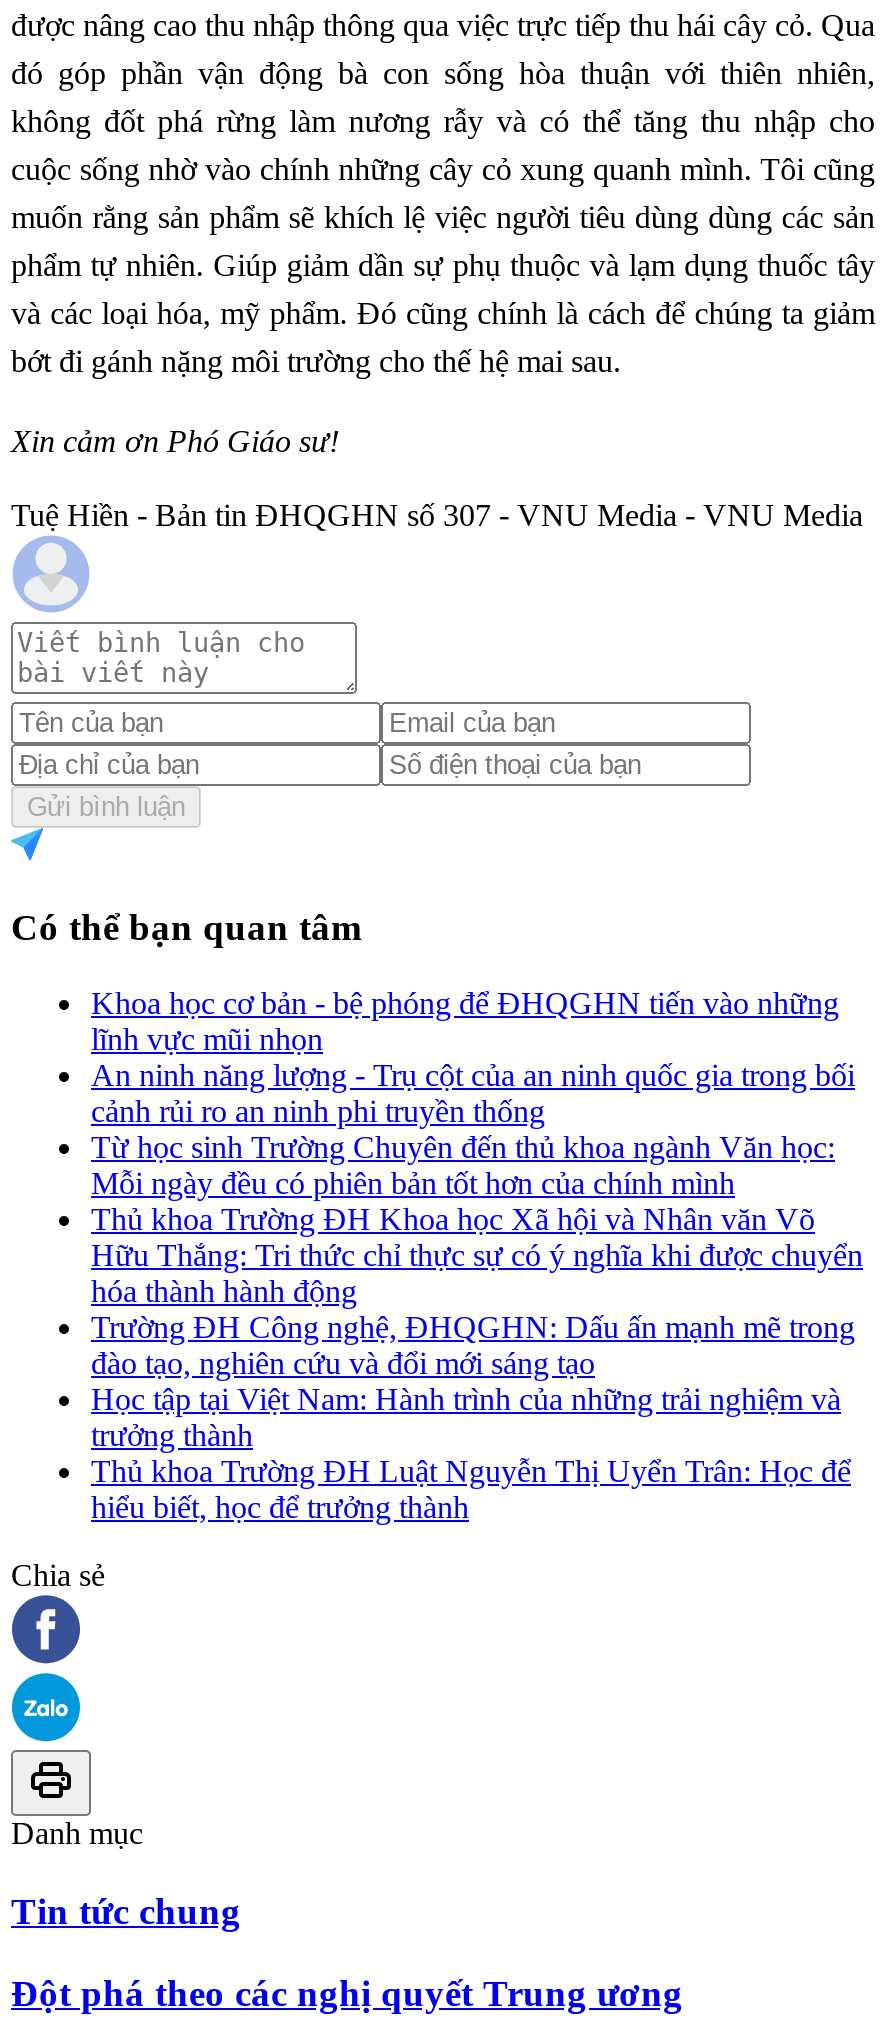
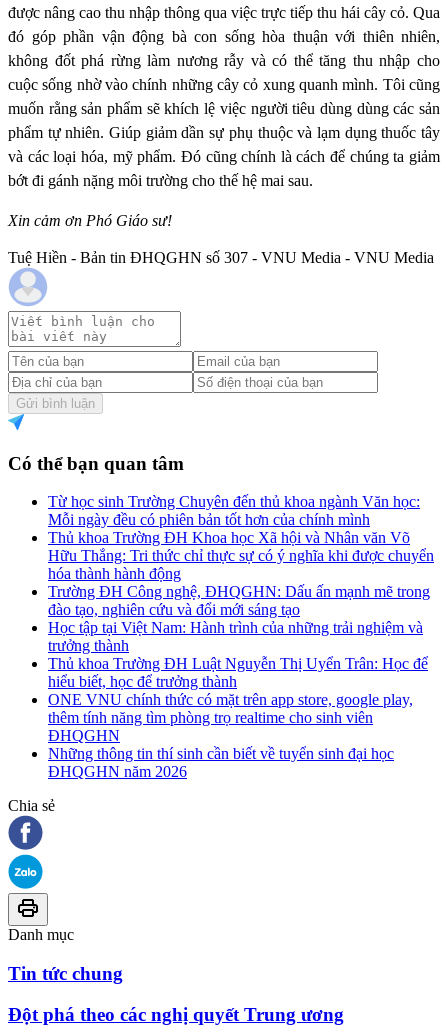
- Khoa học cơ bản - bệ phóng để ĐHQGHN tiến vào những
- lĩnh vực mũi nhọn
- An ninh năng lượng - Trụ cột của an ninh quốc gia trong bối
- cảnh rủi ro an ninh phi truyền thống

moved up: Từ học sinh Trường Chuyên đến thủ khoa ngành Văn học: | Mỗi ngày đều có phiên bản tốt hơn của chính mình | Thủ khoa Trường ĐH Khoa học Xã hội và Nhân văn Võ | ... | Thủ khoa Trường ĐH Luật Nguyễn Thị Uyển Trân: Học để | hiểu biết, học để trưởng thành

+ ONE VNU chính thức có mặt trên app store, google play,
+ thêm tính năng tìm phòng trọ realtime cho sinh viên
+ ĐHQGHN
+ Những thông tin thí sinh cần biết về tuyển sinh đại học
+ ĐHQGHN năm 2026
